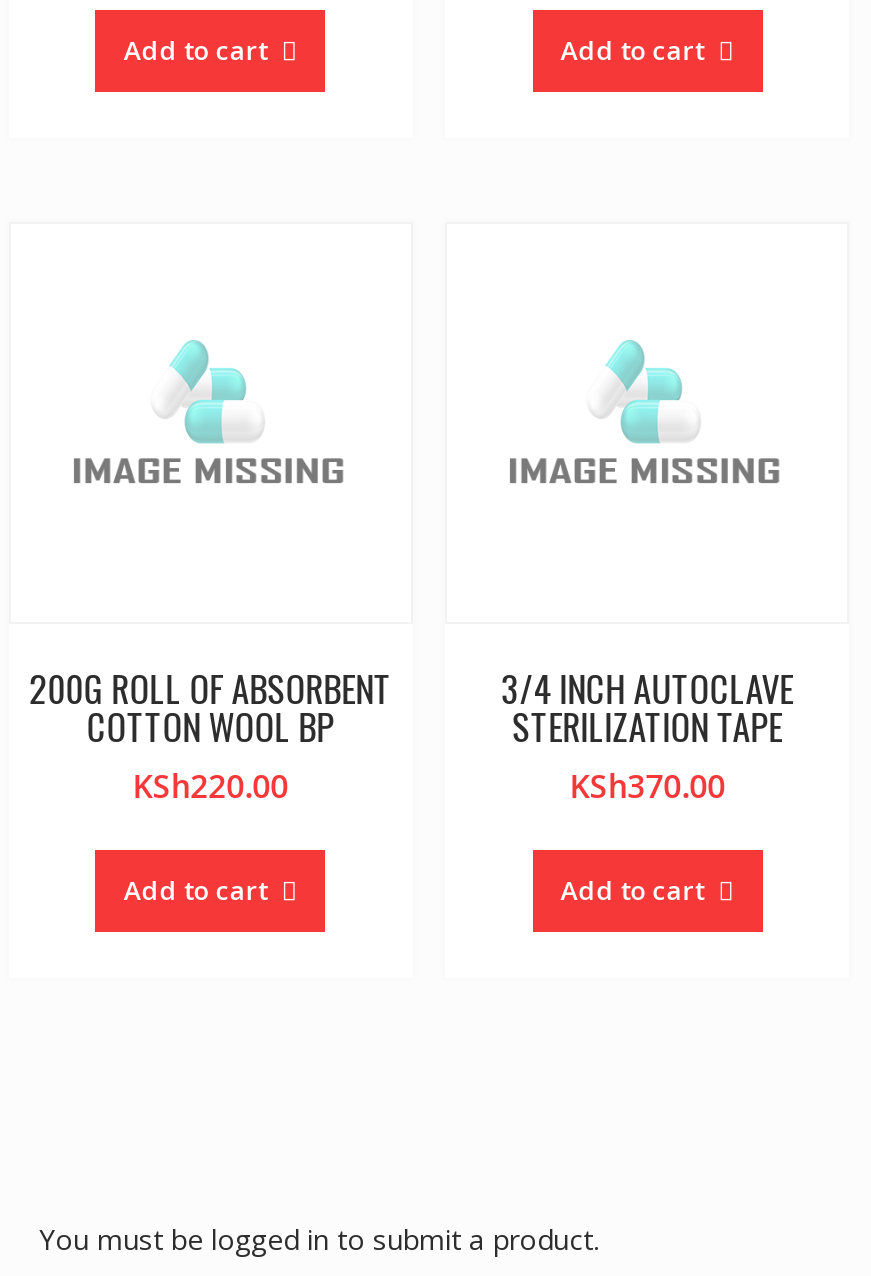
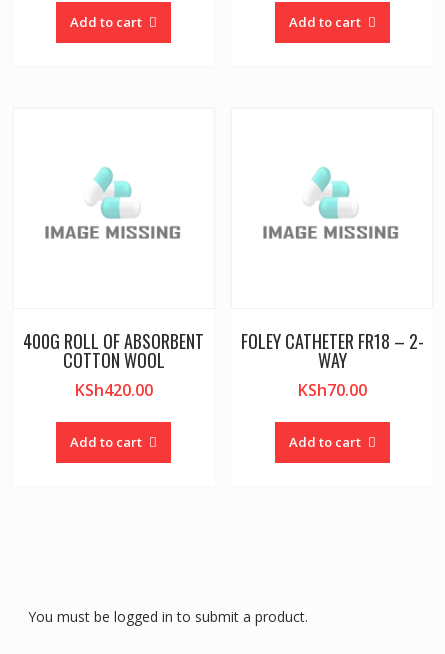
- 200G ROLL OF ABSORBENT
- COTTON WOOL BP
- KSh220.00
+ 400G ROLL OF ABSORBENT
+ COTTON WOOL
+ KSh420.00

- 3/4 INCH AUTOCLAVE
- STERILIZATION TAPE
- KSh370.00
+ FOLEY CATHETER FR18 – 2-
+ WAY
+ KSh70.00
